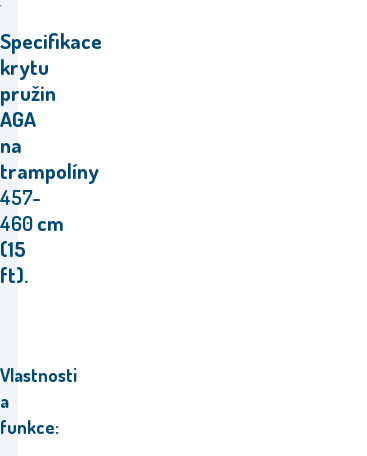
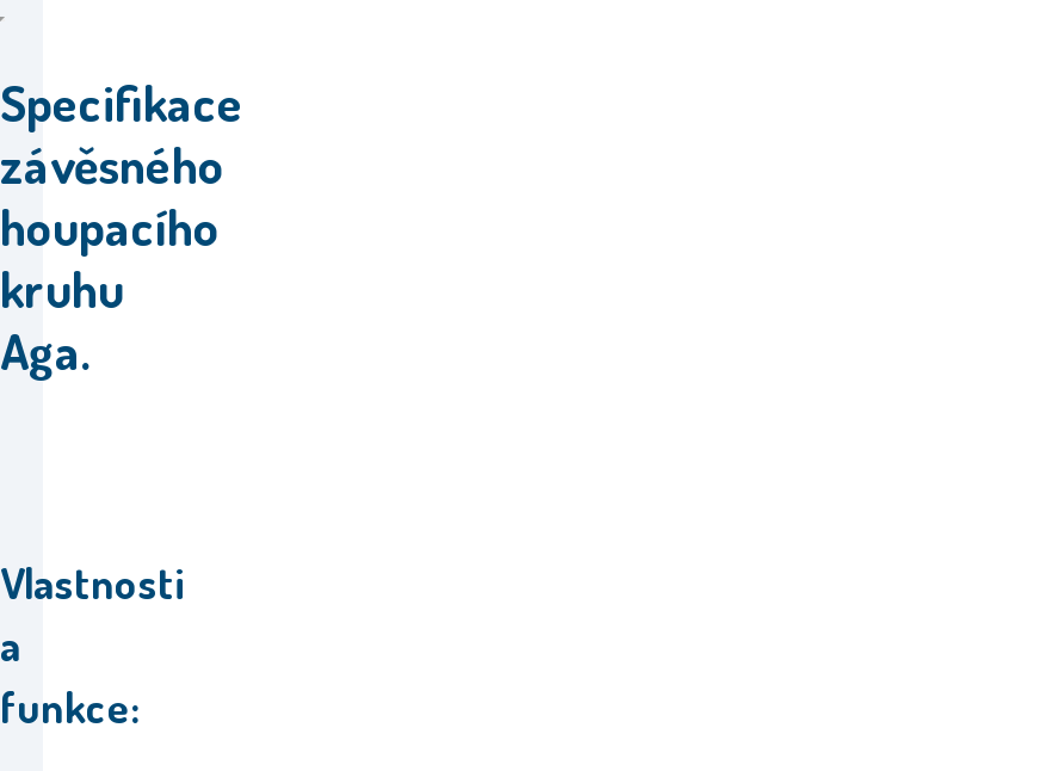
- krytu
- pružin
- AGA
- na
- trampolíny
- 457-
- 460 cm
- (15
- ft).
+ závěsného
+ houpacího
+ kruhu
+ Aga.
